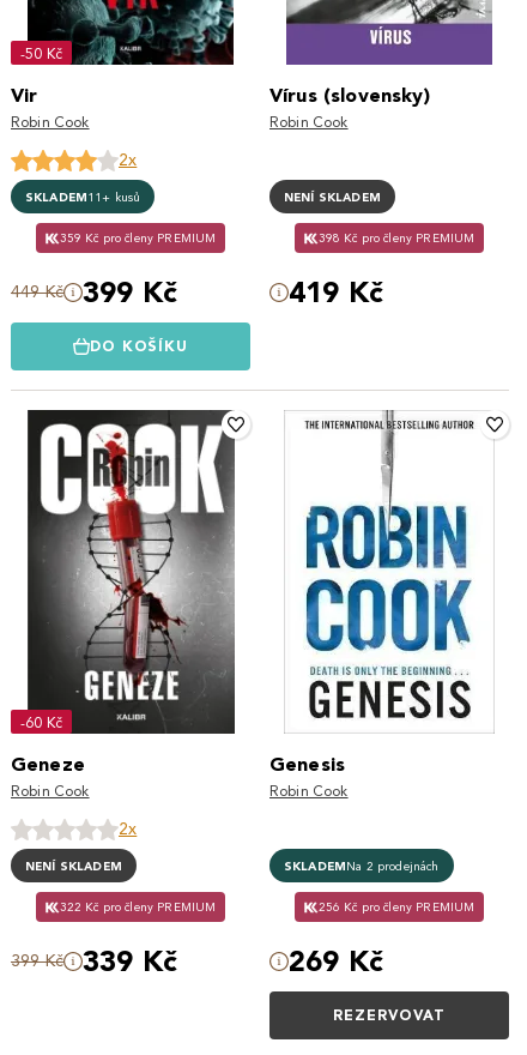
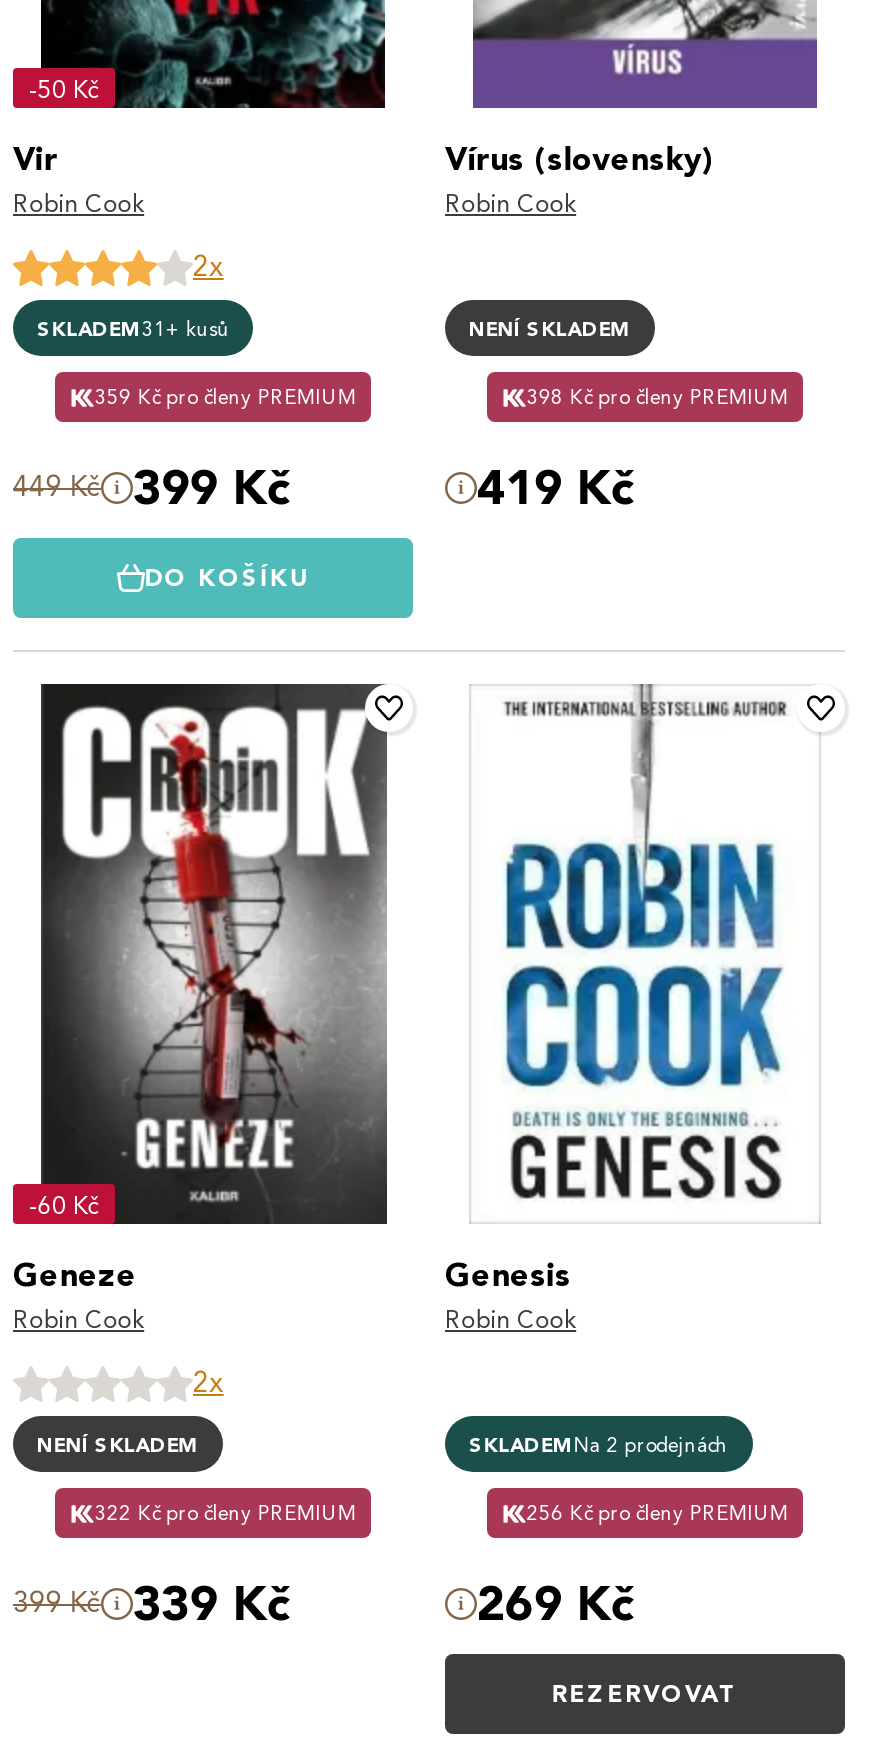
- SKLADEM 11+ kusů
+ SKLADEM 31+ kusů
